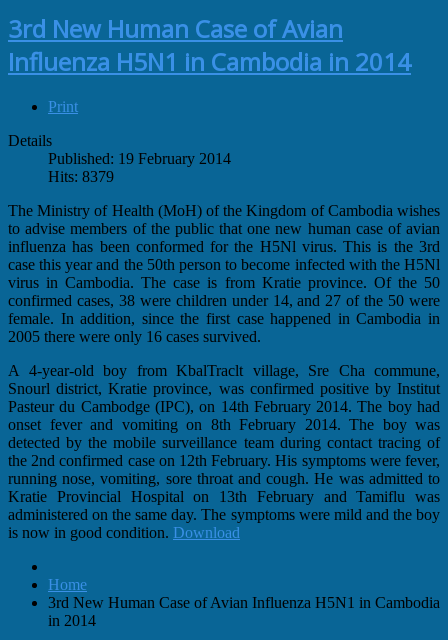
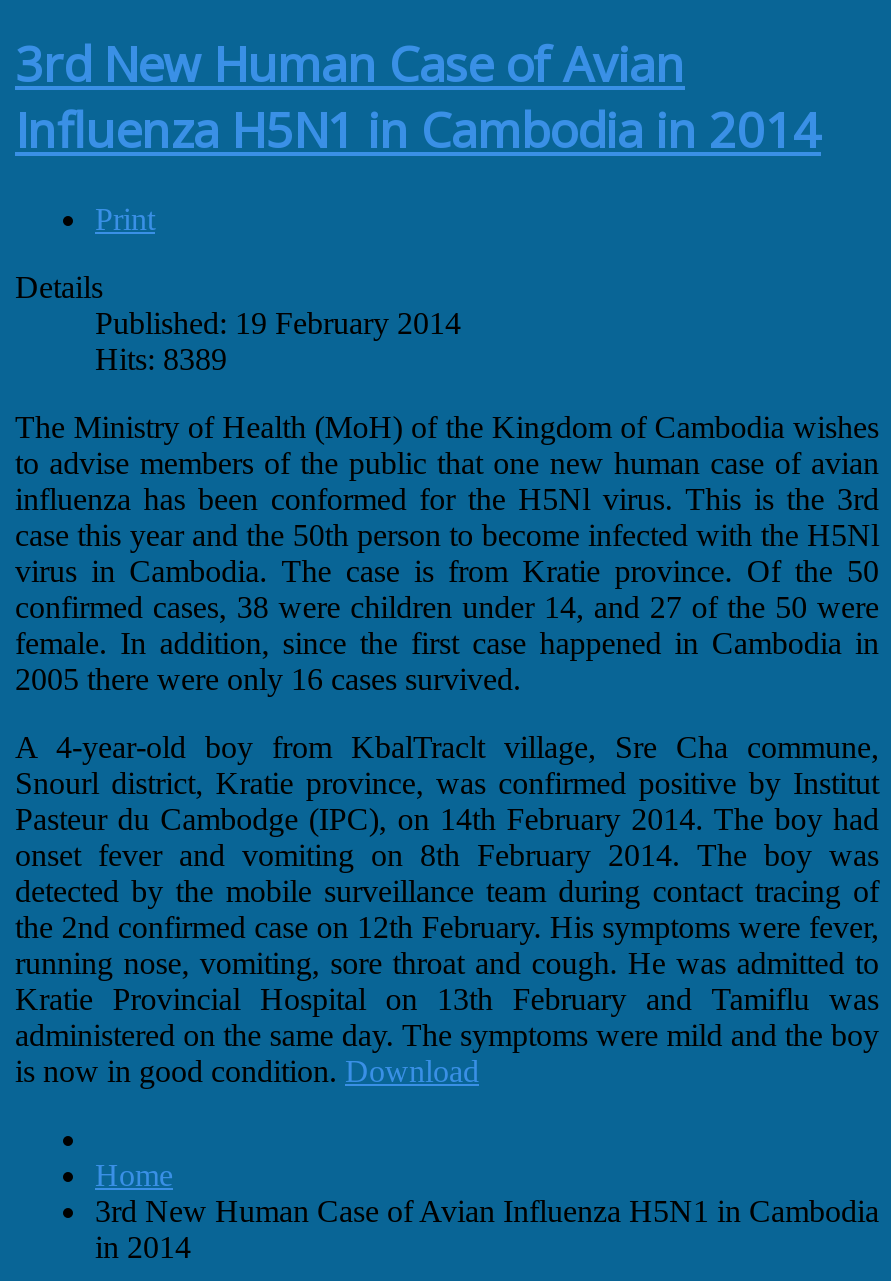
- Hits: 8379
+ Hits: 8389
